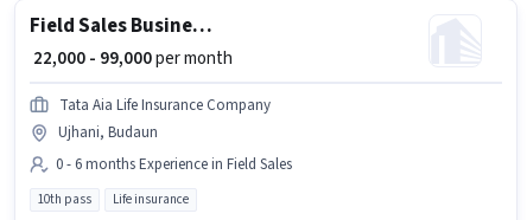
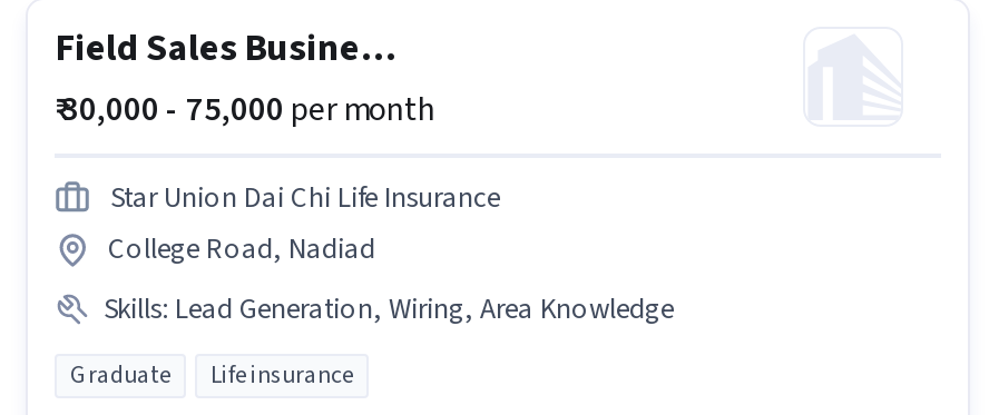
- ₹ 22,000 - 99,000 per month
+ ₹ 30,000 - 75,000 per month

- Tata Aia Life Insurance Company
- Ujhani, Budaun
+ Star Union Dai Chi Life Insurance
+ College Road, Nadiad

- 0 - 6 months Experience in Field Sales
+ Skills: Lead Generation, Wiring, Area Knowledge

- 10th pass
+ Graduate
